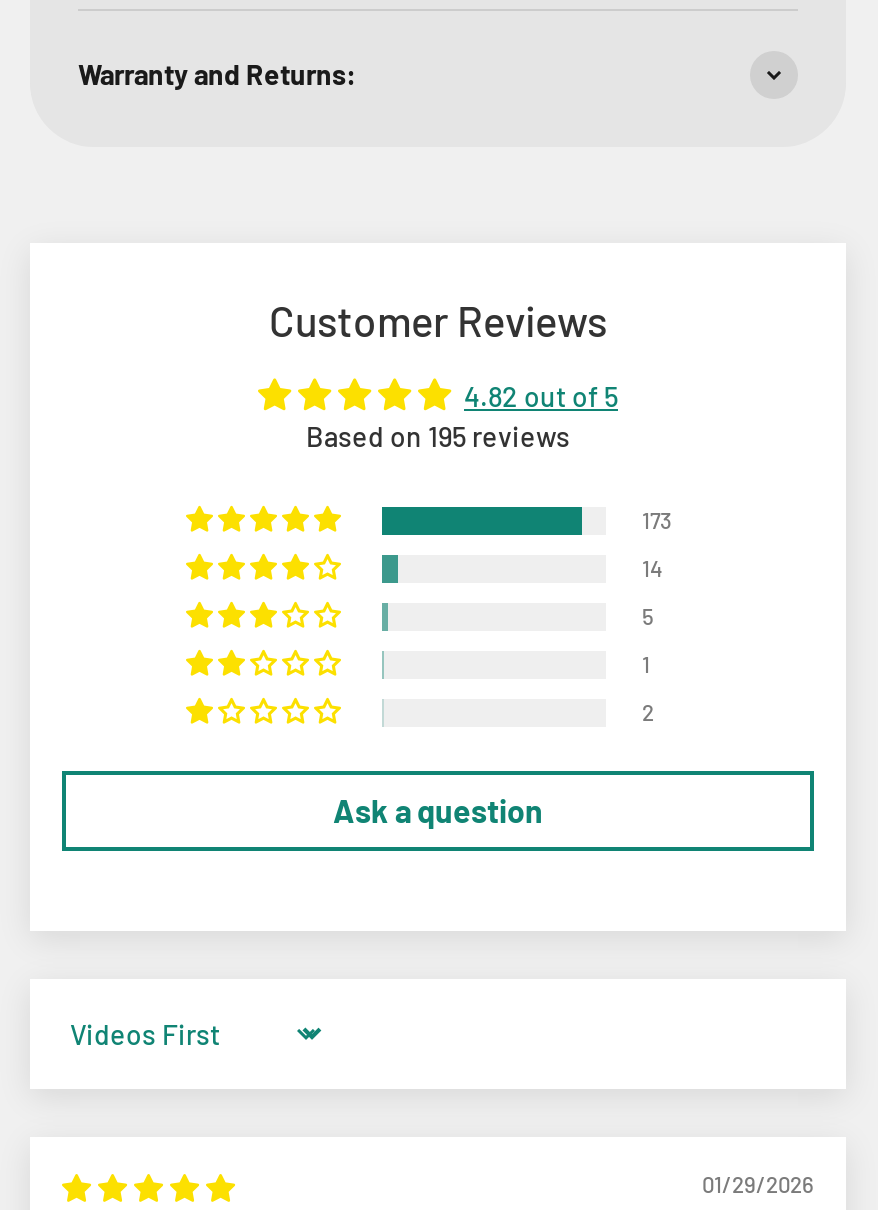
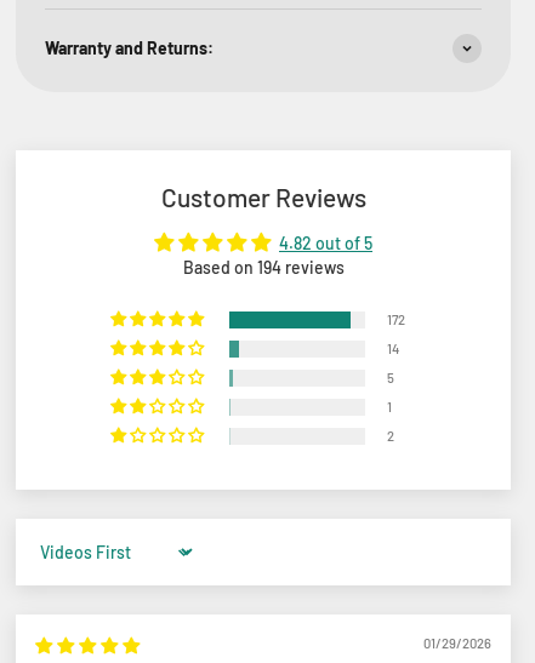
- Based on 195 reviews
+ Based on 194 reviews

- 173
+ 172

- Ask a question
